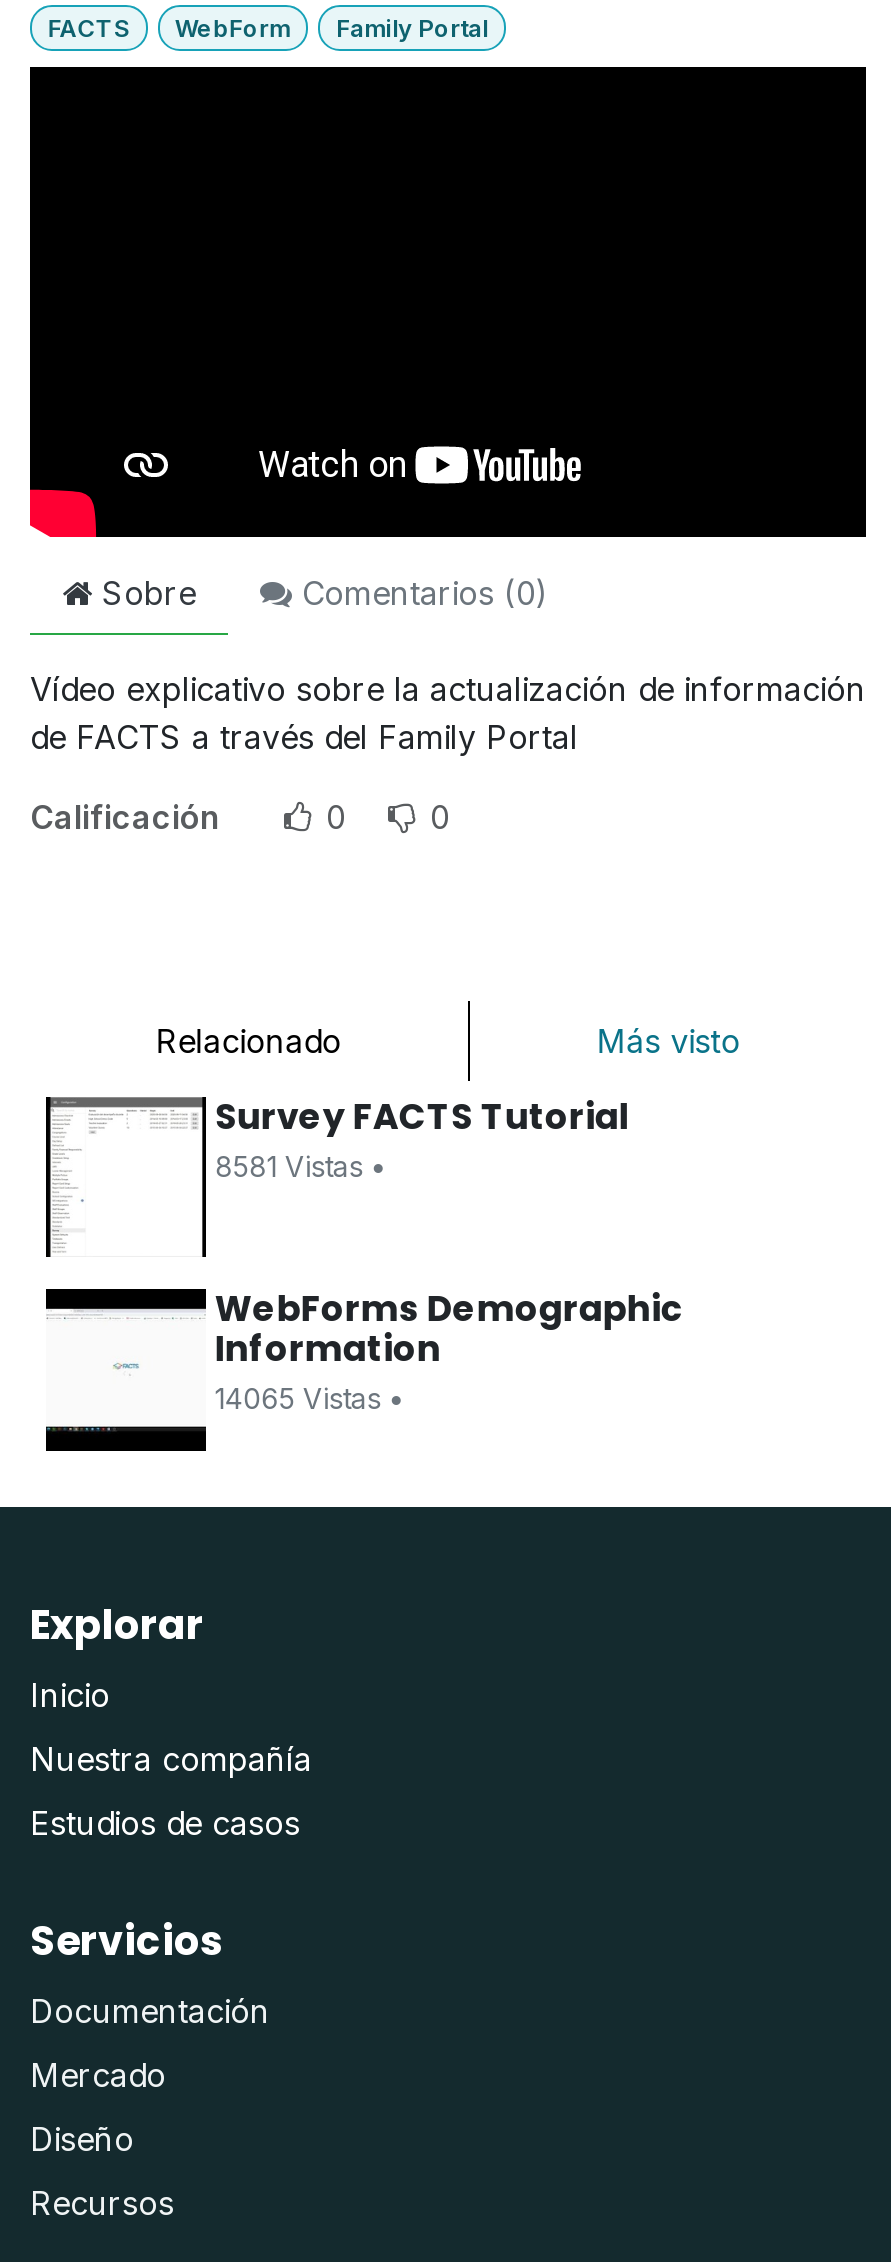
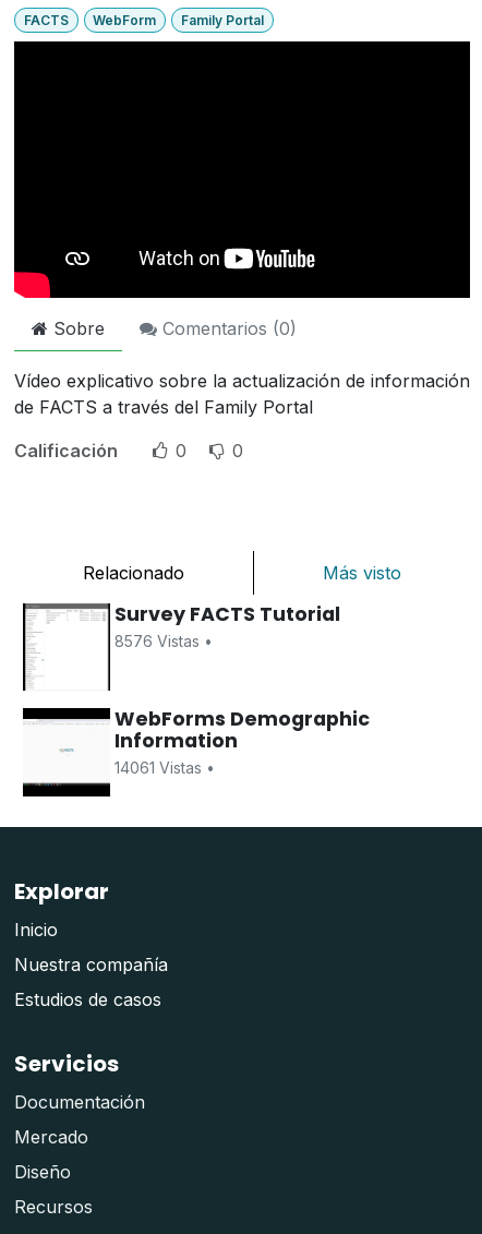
- 8581 Vistas •
+ 8576 Vistas •

- 14065 Vistas •
+ 14061 Vistas •
